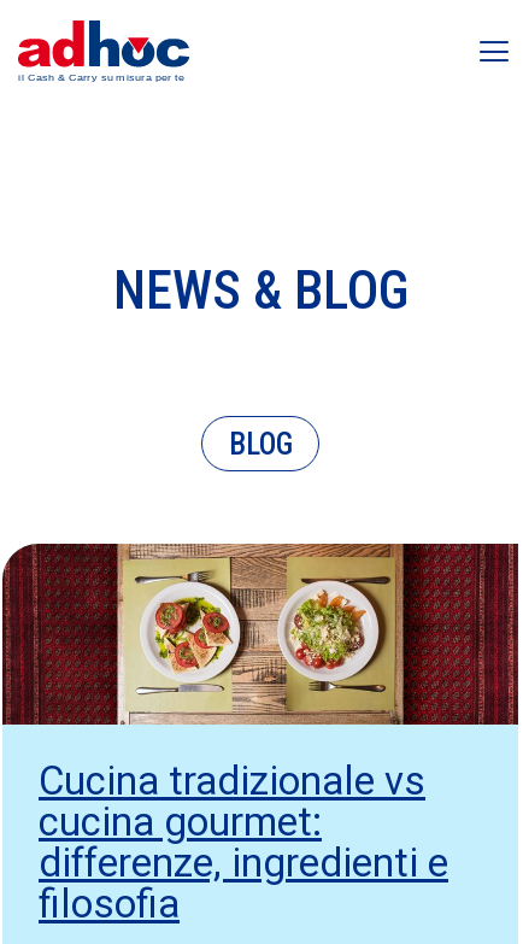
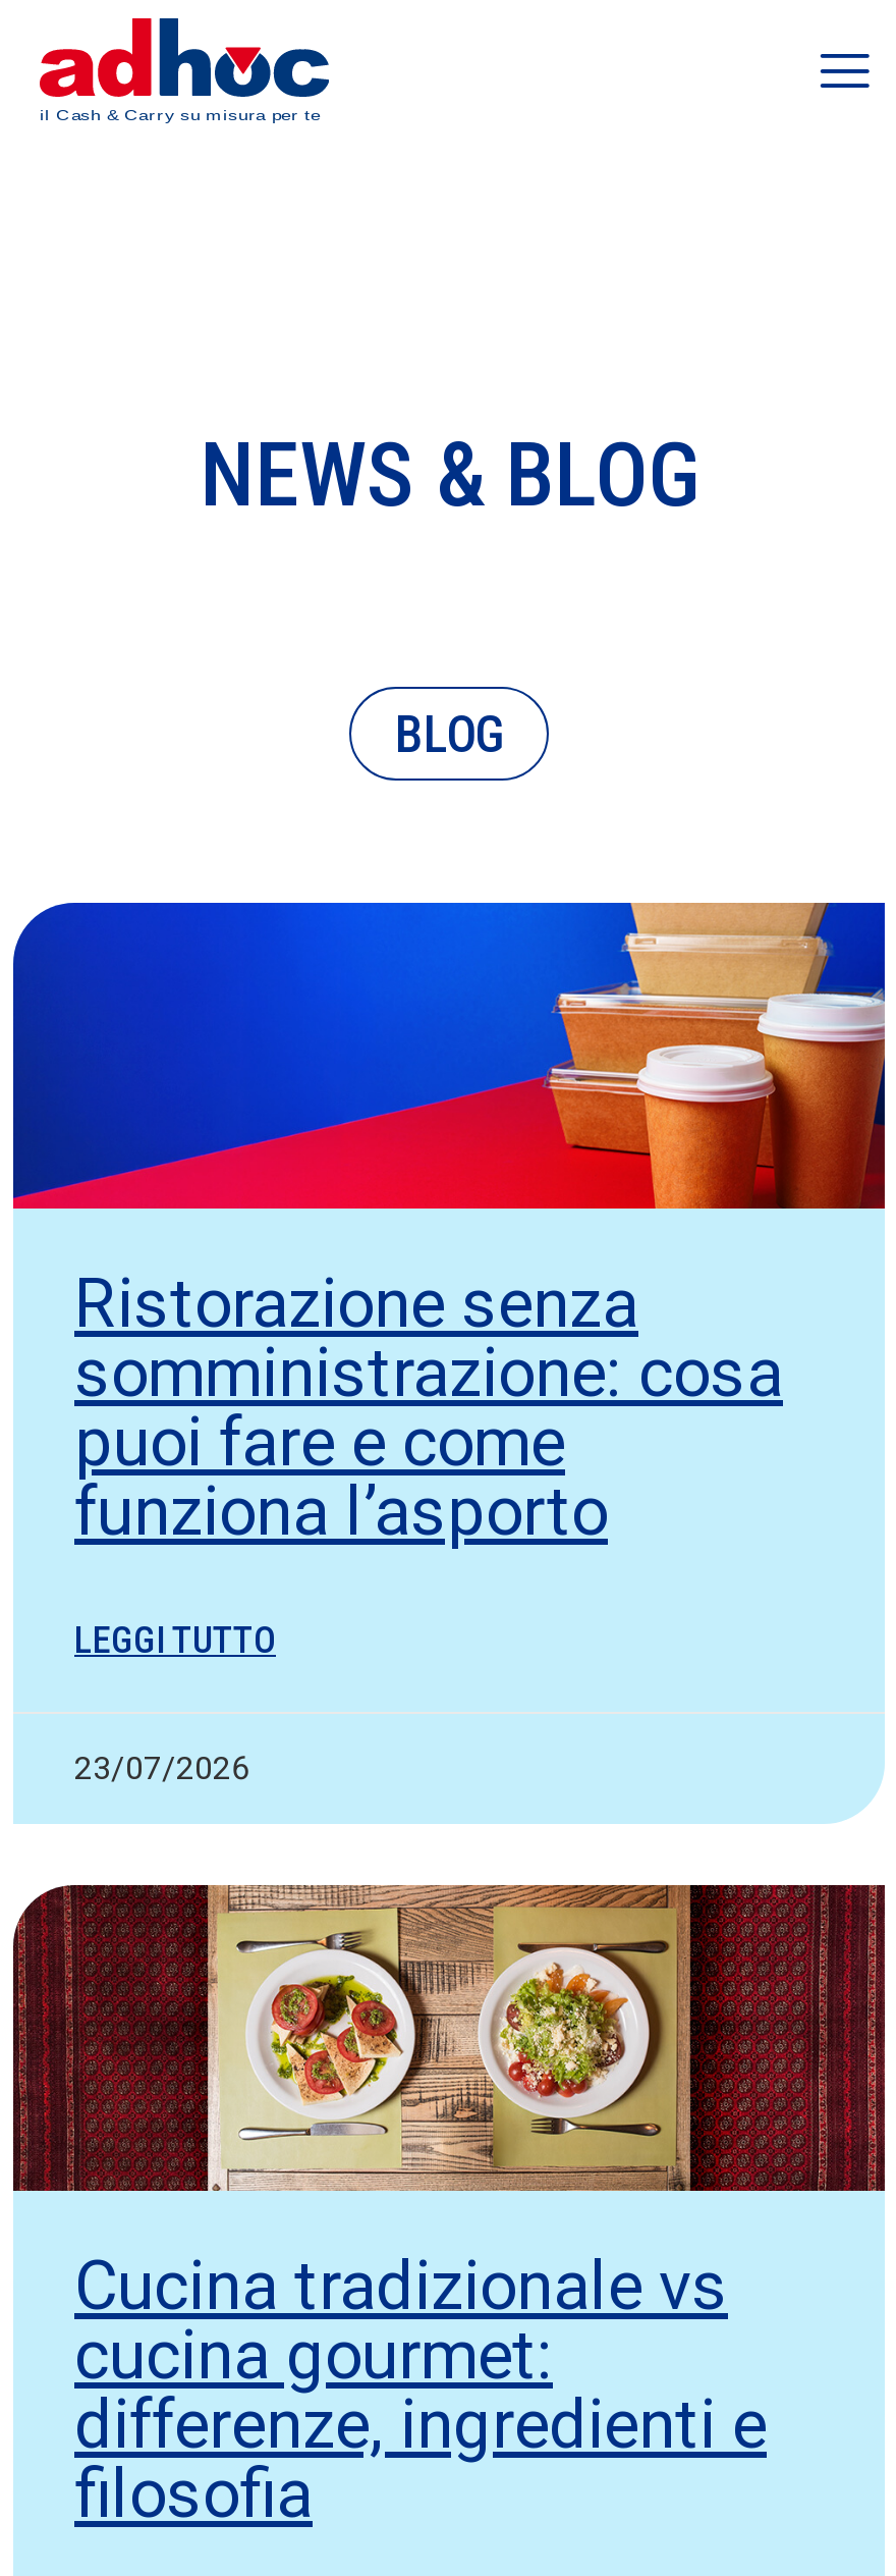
+ [image]
+ Ristorazione senza
+ somministrazione: cosa
+ puoi fare e come
+ funziona l’asporto
+ LEGGI TUTTO
+ 23/07/2026
